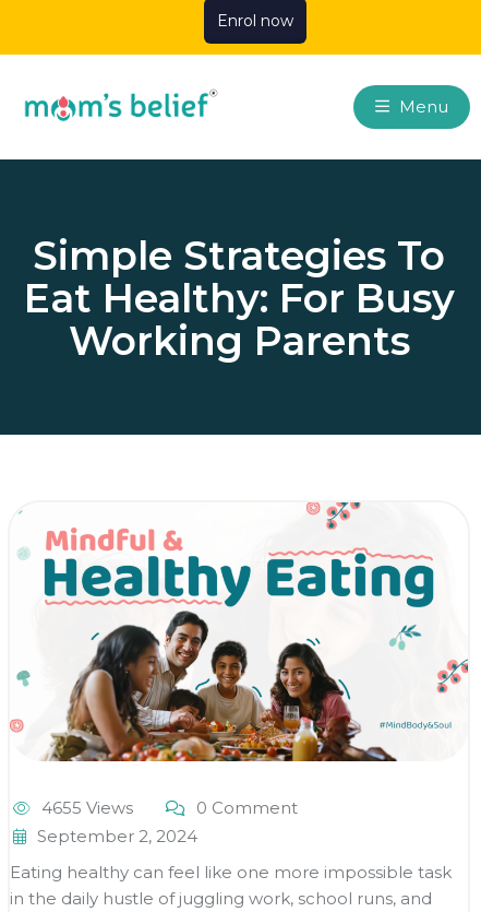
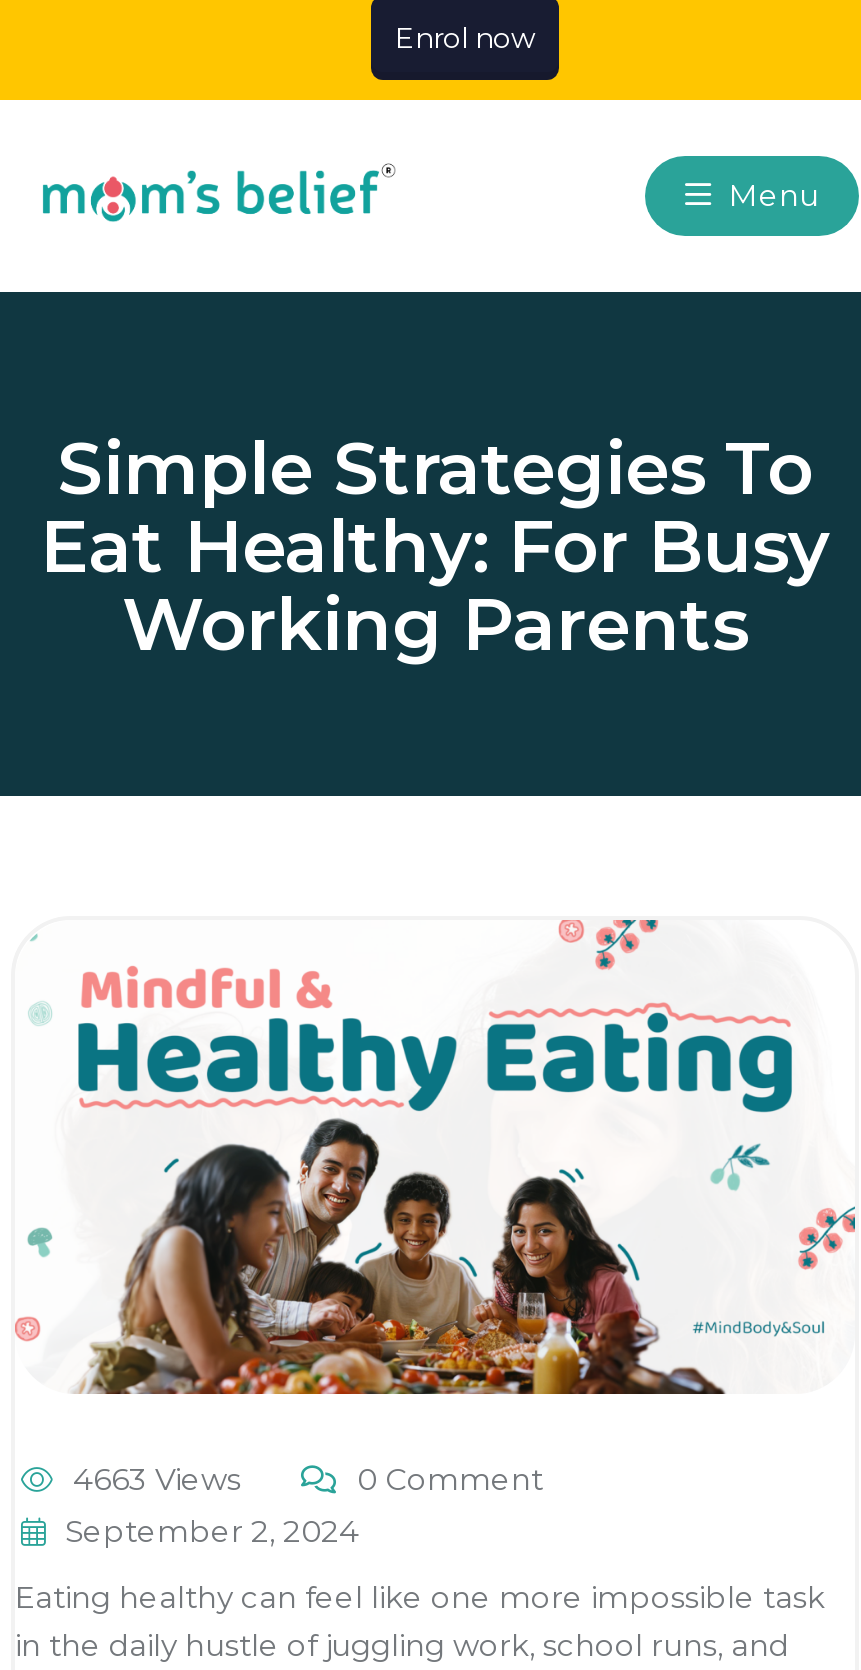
- 4655 Views
+ 4663 Views
